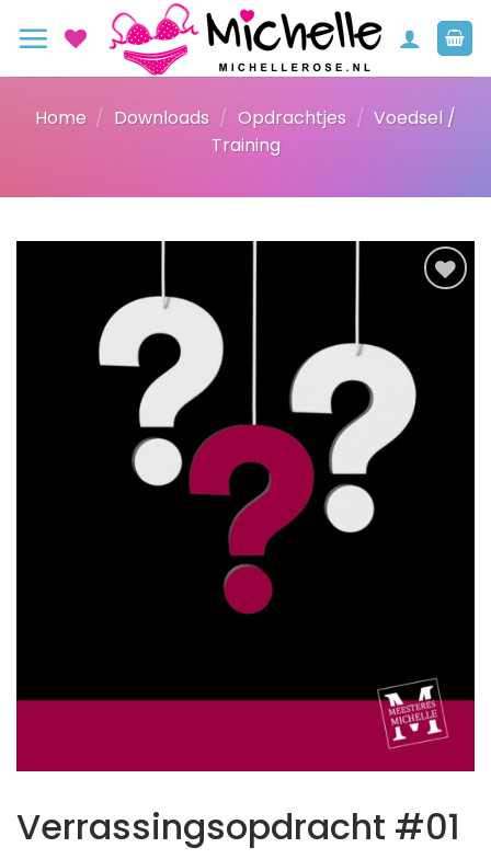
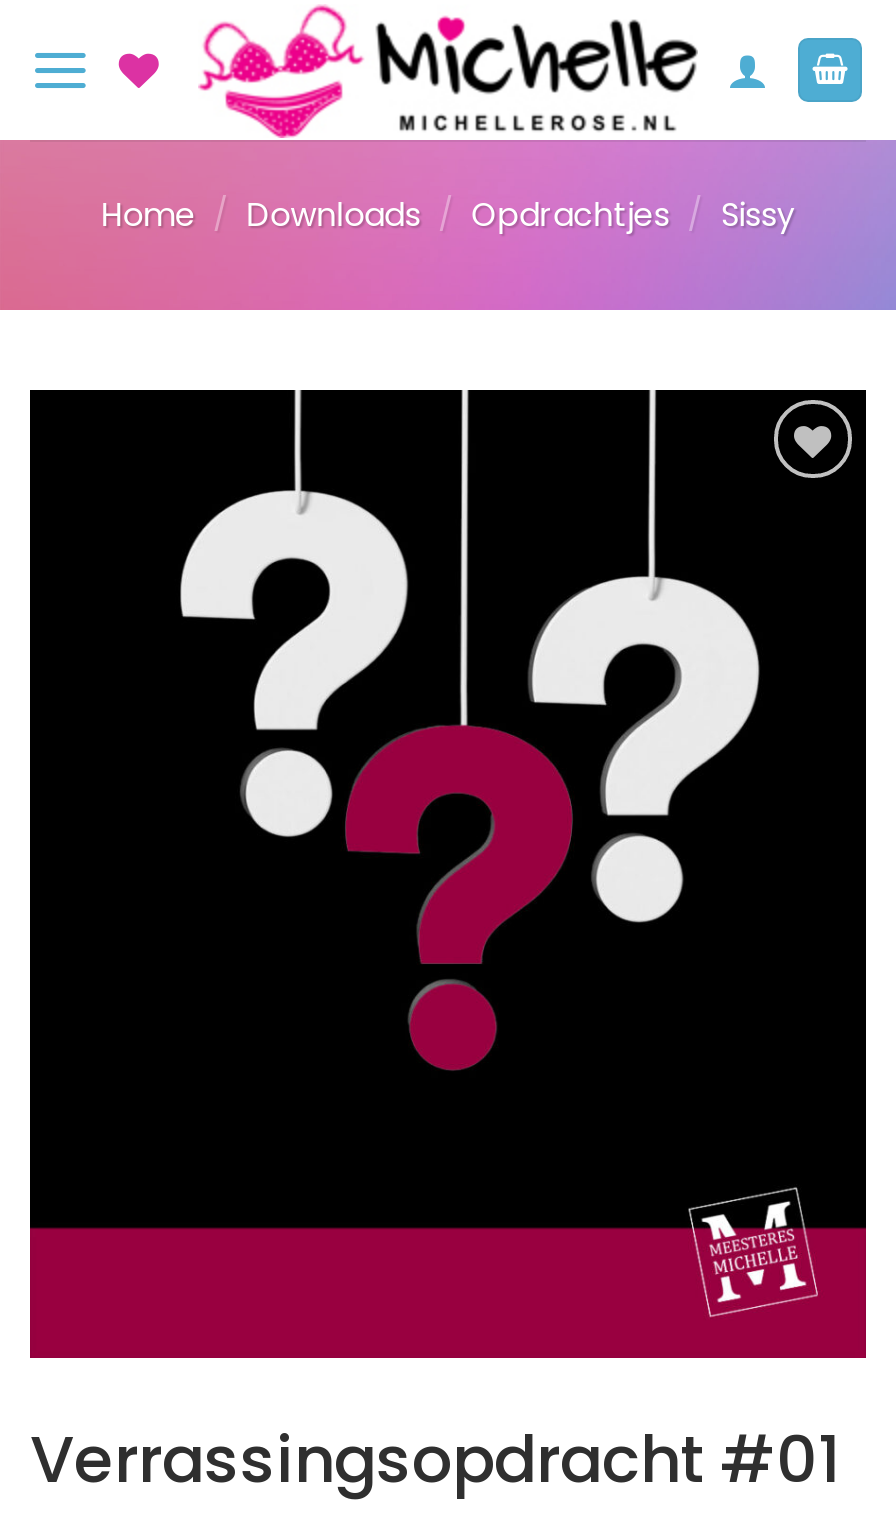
- Home / Downloads / Opdrachtjes / Voedsel /
- Training
+ Home / Downloads / Opdrachtjes / Sissy
